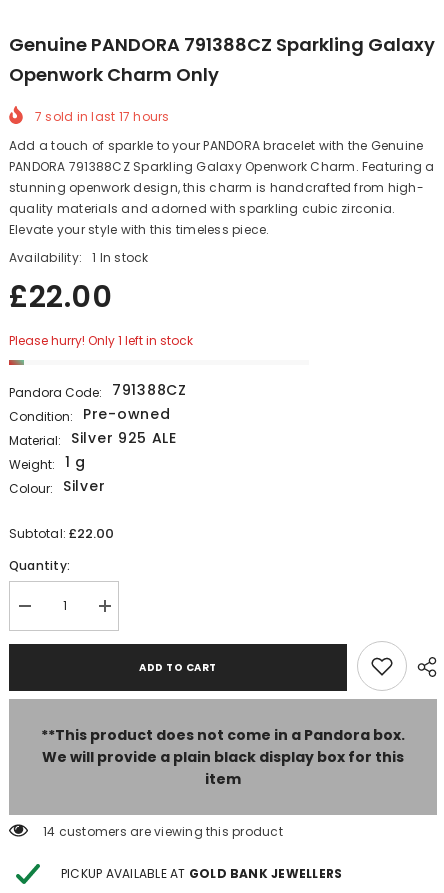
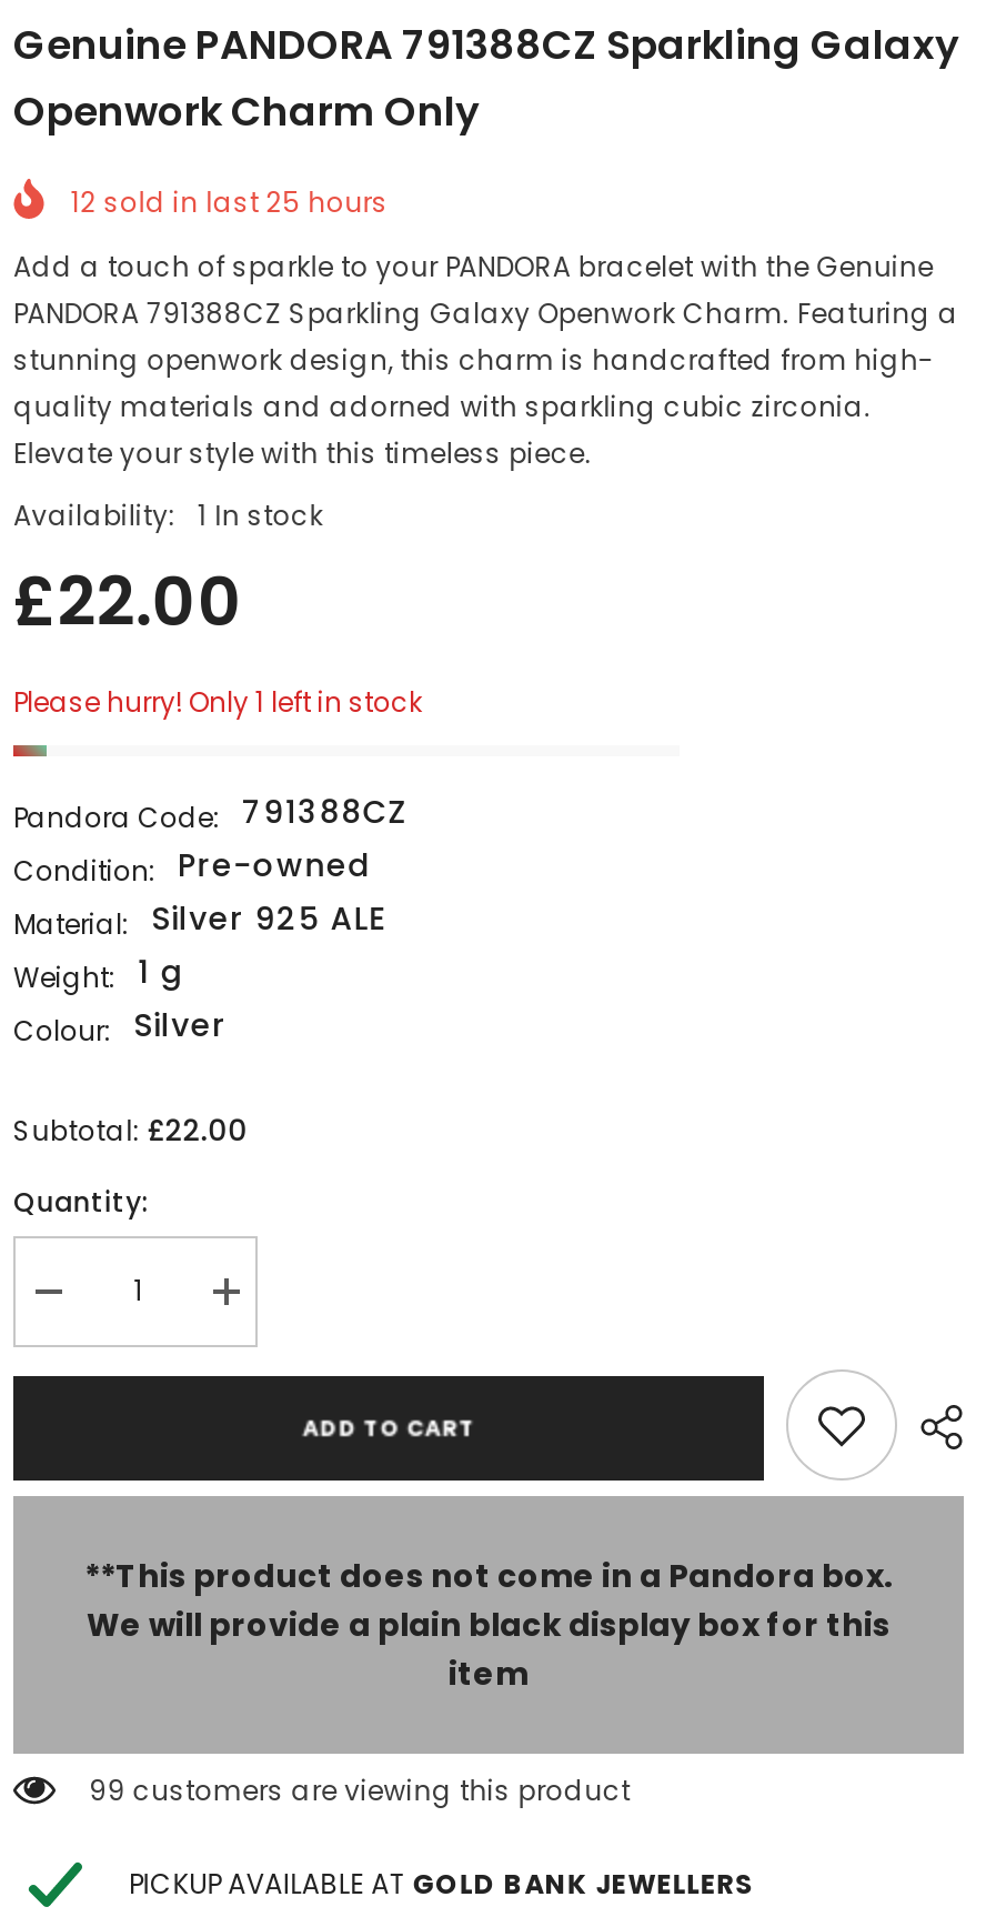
- 7 sold in last 17 hours
+ 12 sold in last 25 hours

- 14 customers are viewing this product
+ 99 customers are viewing this product
